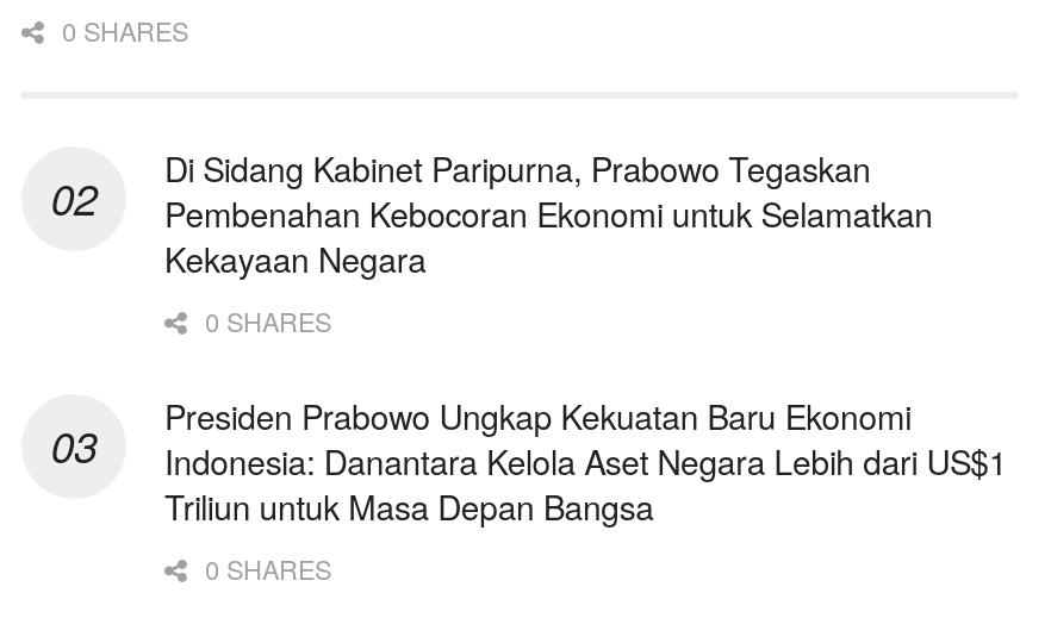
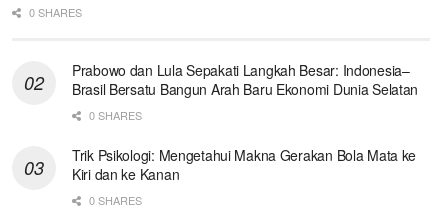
- Di Sidang Kabinet Paripurna, Prabowo Tegaskan
- Pembenahan Kebocoran Ekonomi untuk Selamatkan
- Kekayaan Negara
+ Prabowo dan Lula Sepakati Langkah Besar: Indonesia–
+ Brasil Bersatu Bangun Arah Baru Ekonomi Dunia Selatan

- Presiden Prabowo Ungkap Kekuatan Baru Ekonomi
- Indonesia: Danantara Kelola Aset Negara Lebih dari US$1
- Triliun untuk Masa Depan Bangsa
+ Trik Psikologi: Mengetahui Makna Gerakan Bola Mata ke
+ Kiri dan ke Kanan
